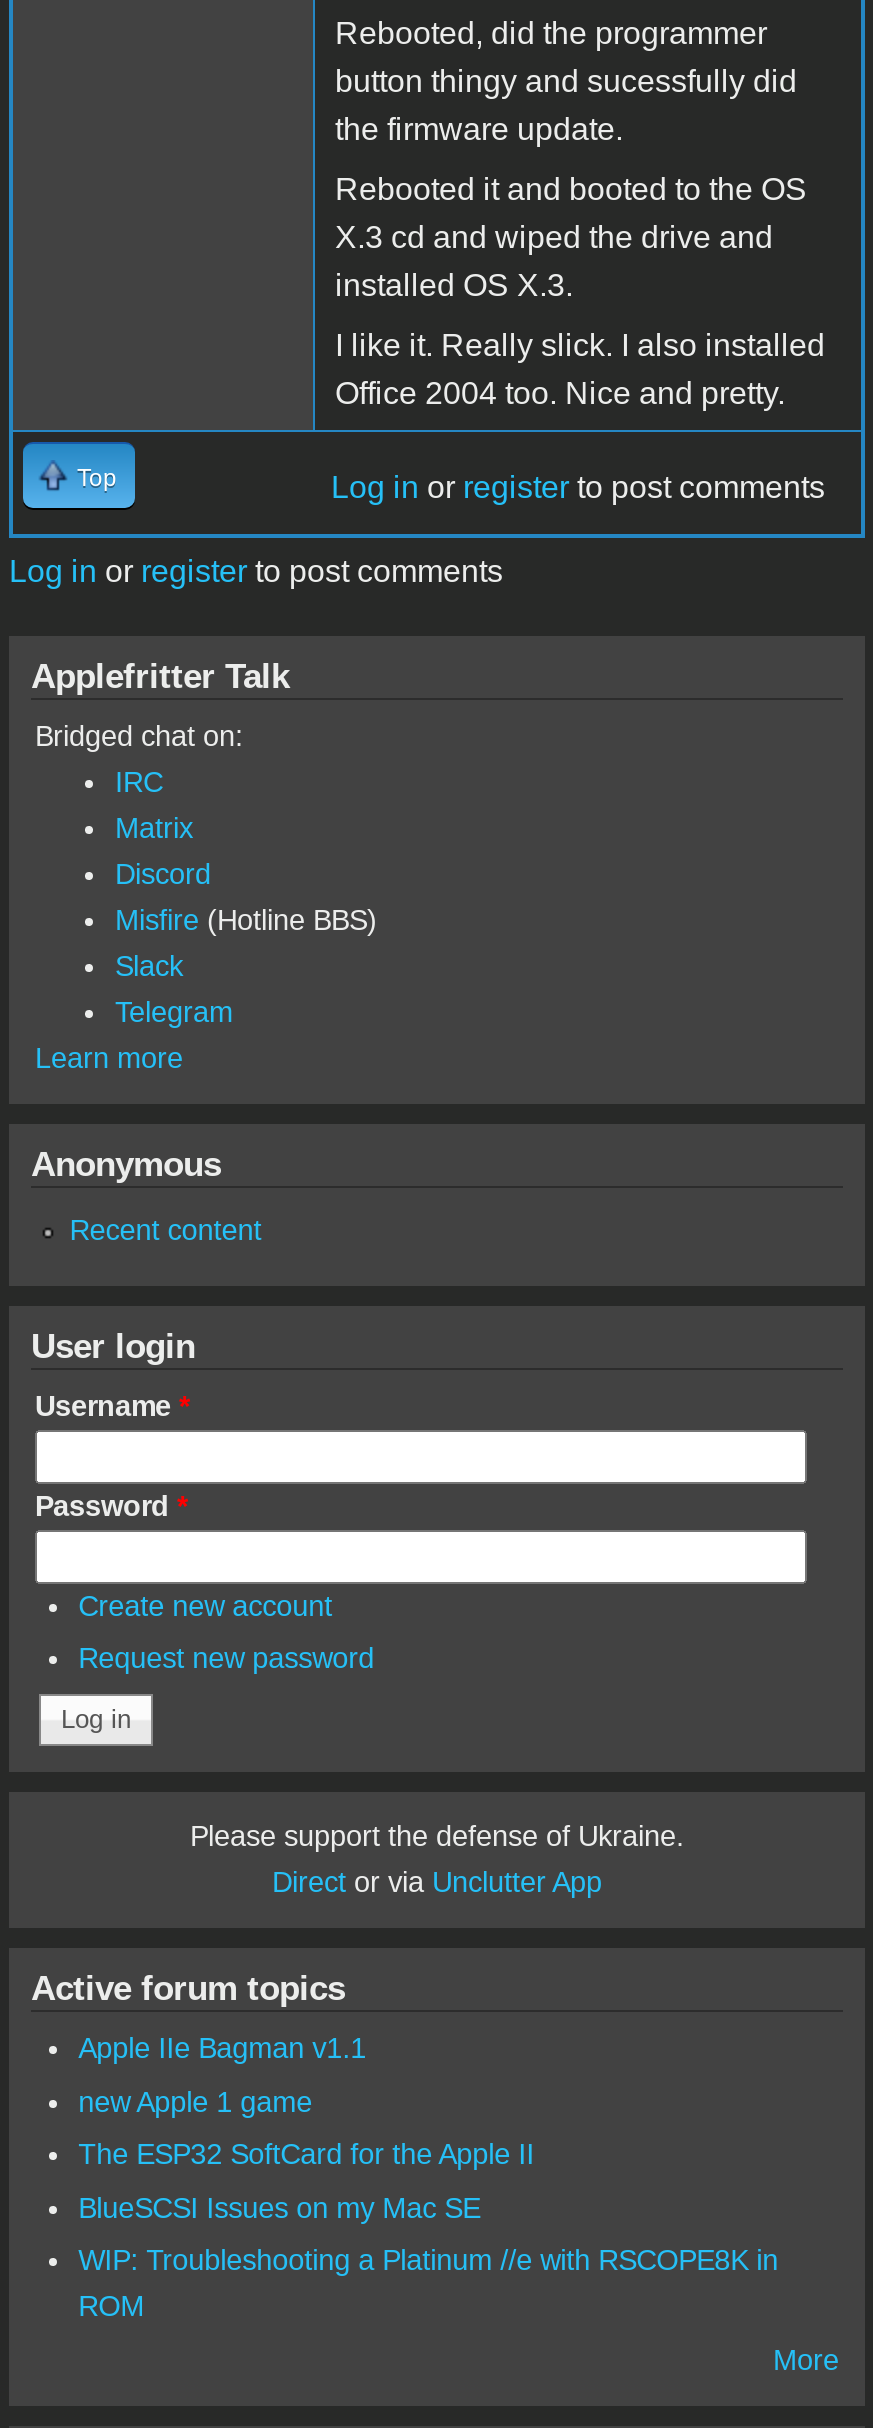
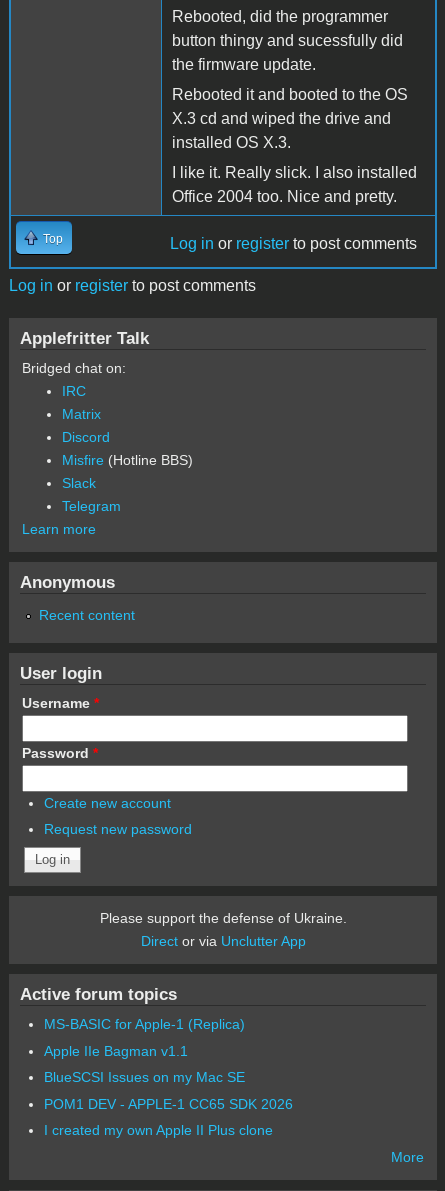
+ MS-BASIC for Apple-1 (Replica)

moved down: Apple IIe Bagman v1.1

- new Apple 1 game
- The ESP32 SoftCard for the Apple II

- WIP: Troubleshooting a Platinum //e with RSCOPE8K in
- ROM
+ POM1 DEV - APPLE-1 CC65 SDK 2026
+ I created my own Apple II Plus clone
